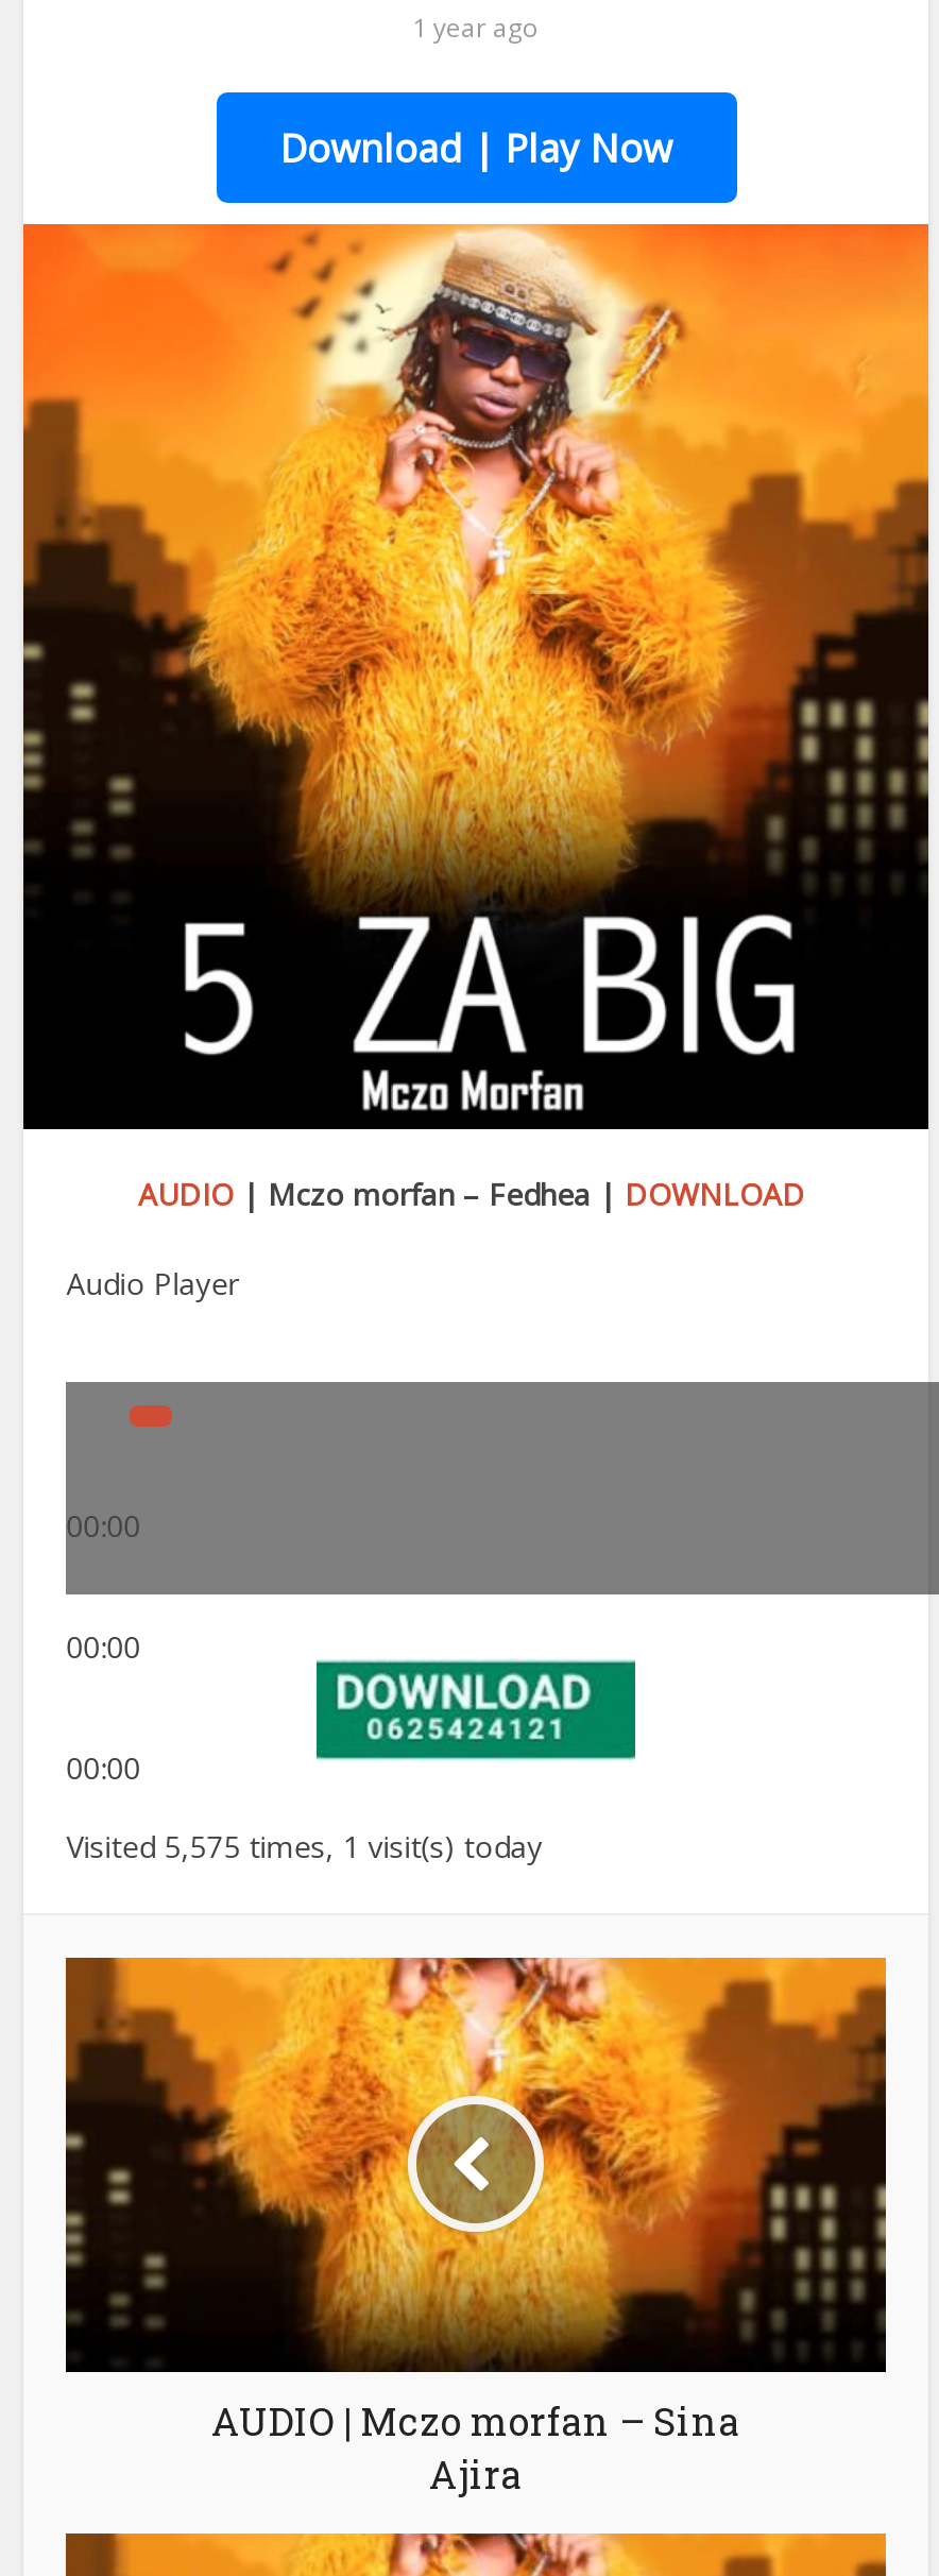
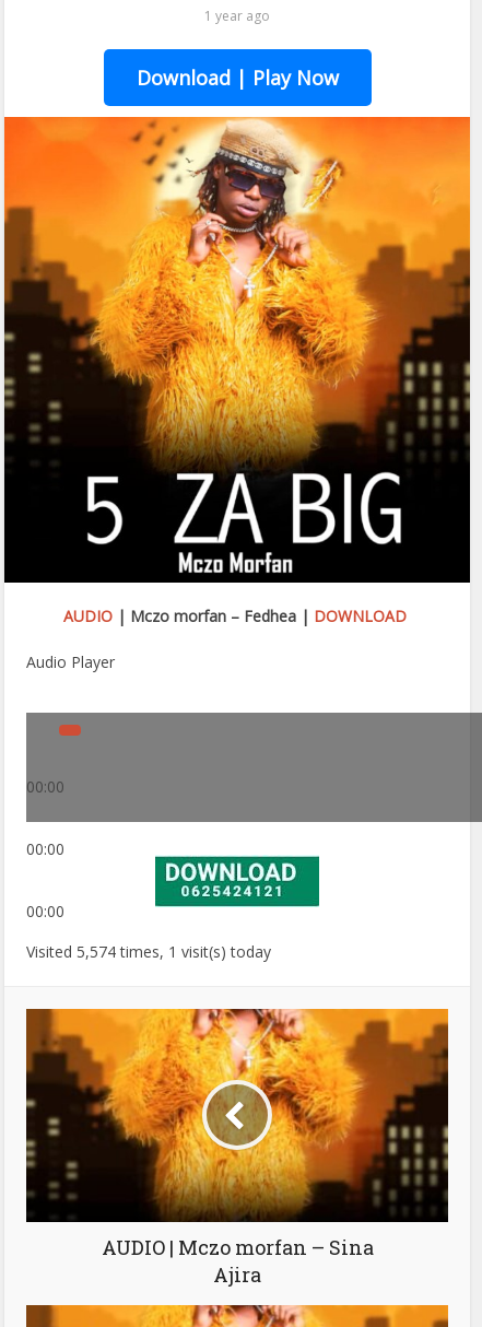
- Visited 5,575 times, 1 visit(s) today
+ Visited 5,574 times, 1 visit(s) today
